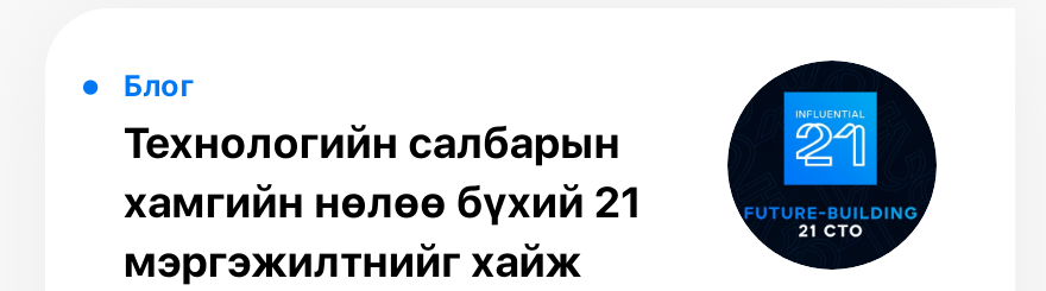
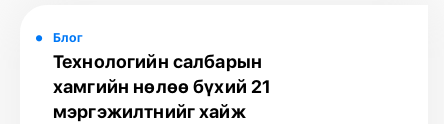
- [image]
